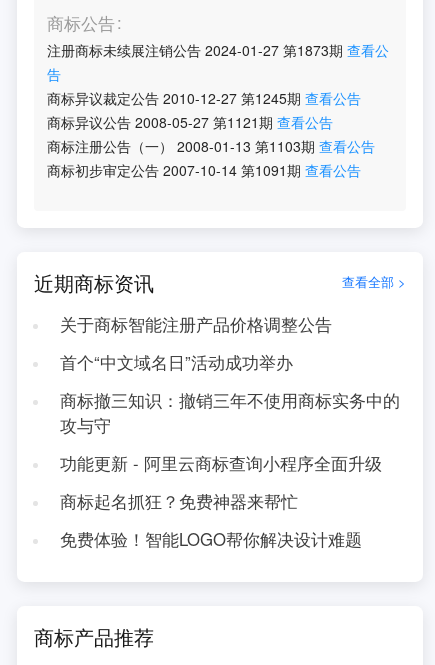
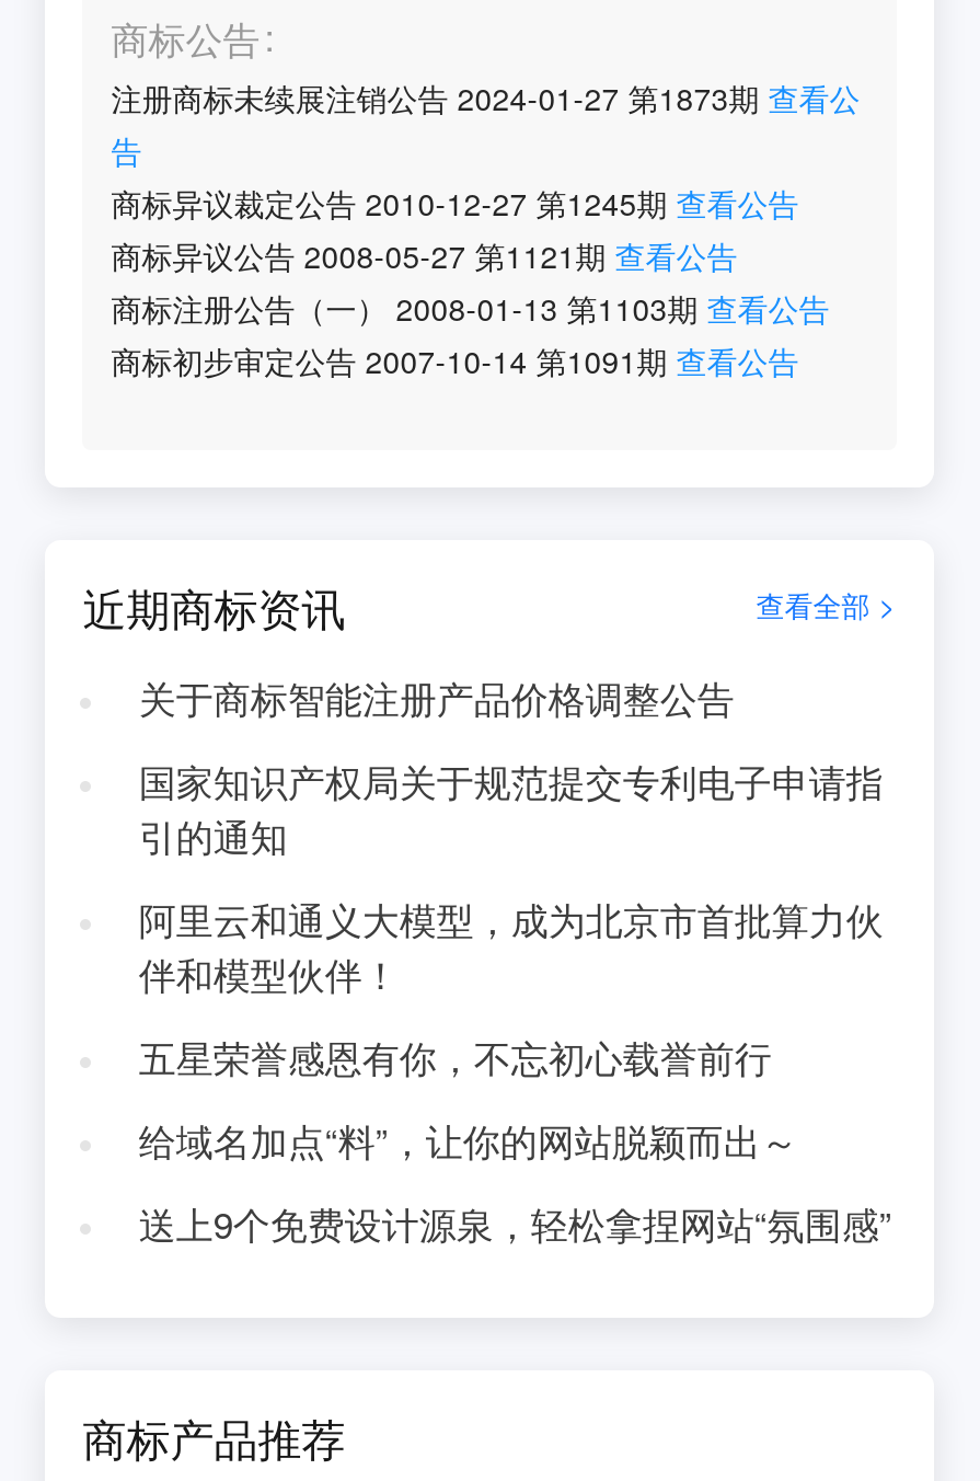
- 首个“中文域名日”活动成功举办
+ 国家知识产权局关于规范提交专利电子申请指
+ 引的通知

- 商标撤三知识：撤销三年不使用商标实务中的
- 攻与守
+ 阿里云和通义大模型，成为北京市首批算力伙
+ 伴和模型伙伴！

- 功能更新 - 阿里云商标查询小程序全面升级
+ 五星荣誉感恩有你，不忘初心载誉前行

- 商标起名抓狂？免费神器来帮忙
+ 给域名加点“料”，让你的网站脱颖而出～

- 免费体验！智能LOGO帮你解决设计难题
+ 送上9个免费设计源泉，轻松拿捏网站“氛围感”
